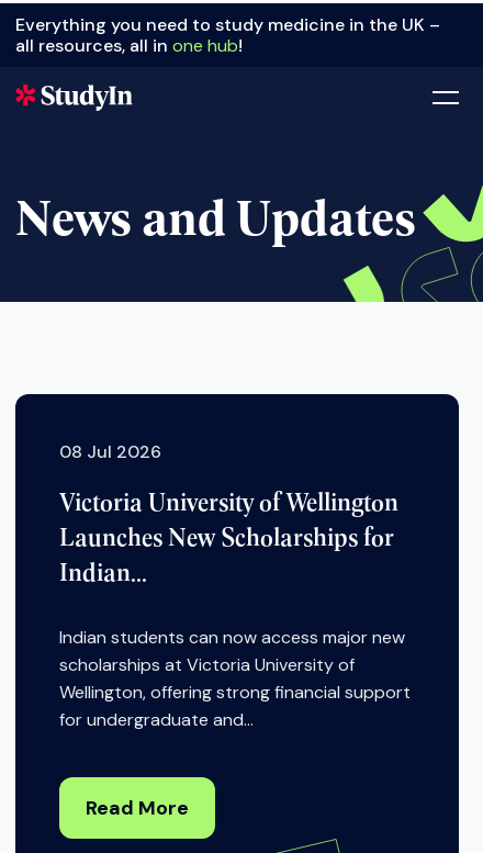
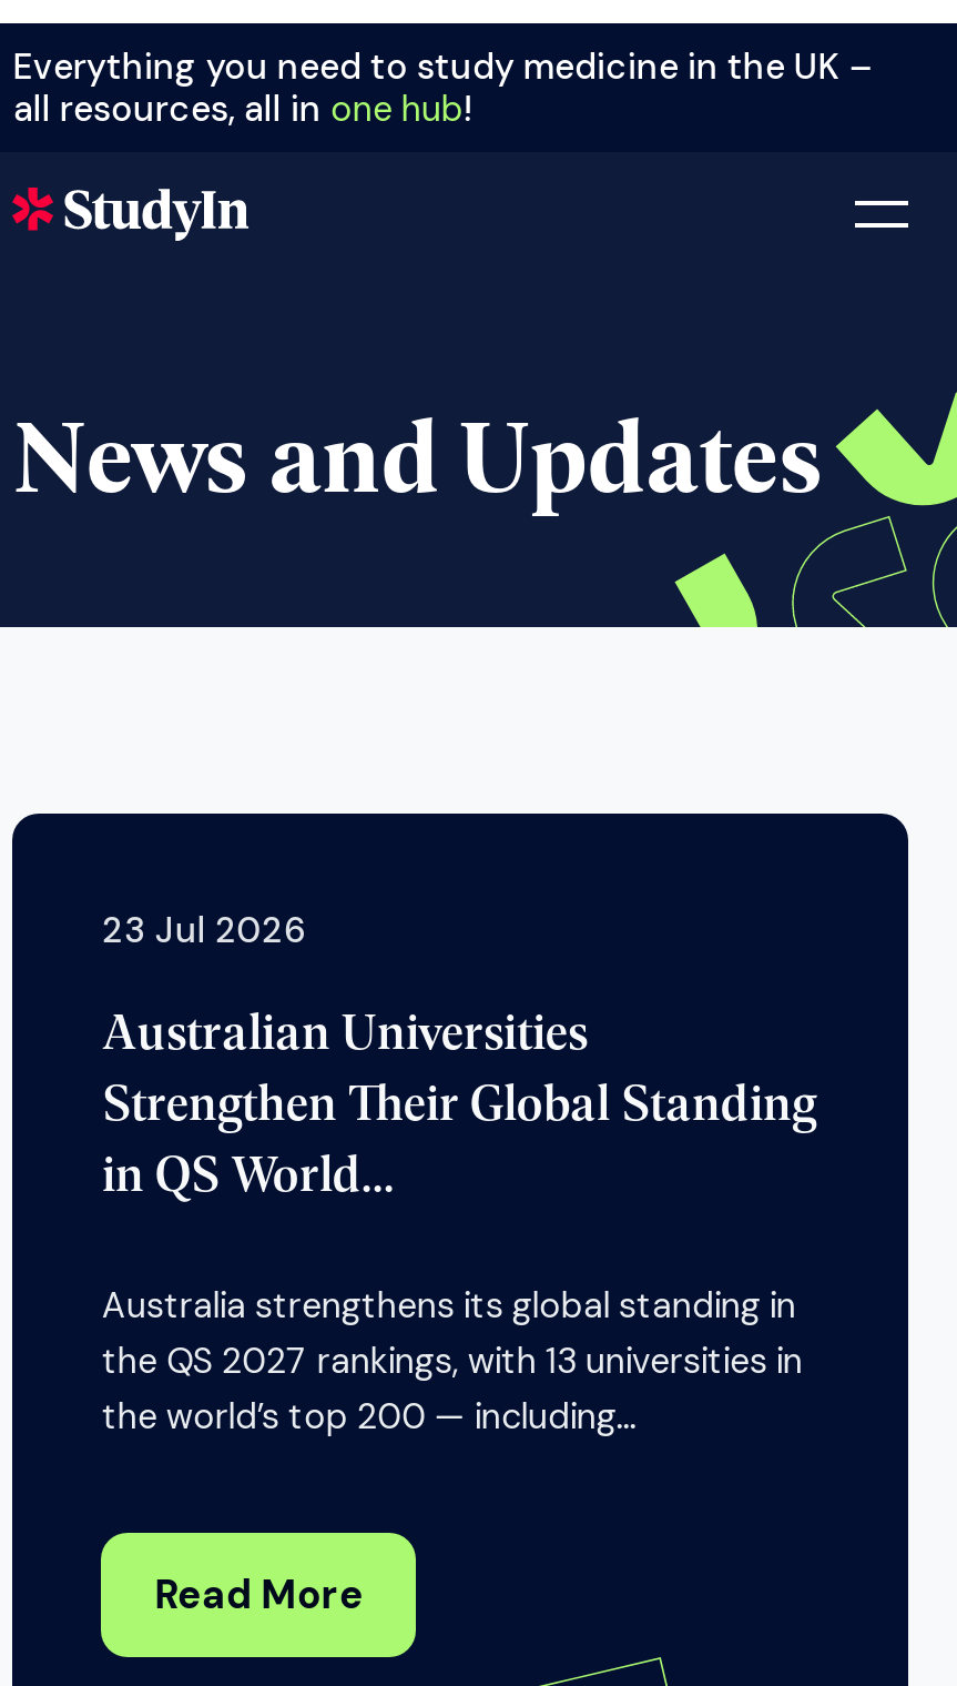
- 08 Jul 2026
+ 23 Jul 2026

- Victoria University of Wellington
- Launches New Scholarships for
- Indian...
+ Australian Universities
+ Strengthen Their Global Standing
+ in QS World...

- Indian students can now access major new
- scholarships at Victoria University of
- Wellington, offering strong financial support
- for undergraduate and...
+ Australia strengthens its global standing in
+ the QS 2027 rankings, with 13 universities in
+ the world’s top 200 — including...
